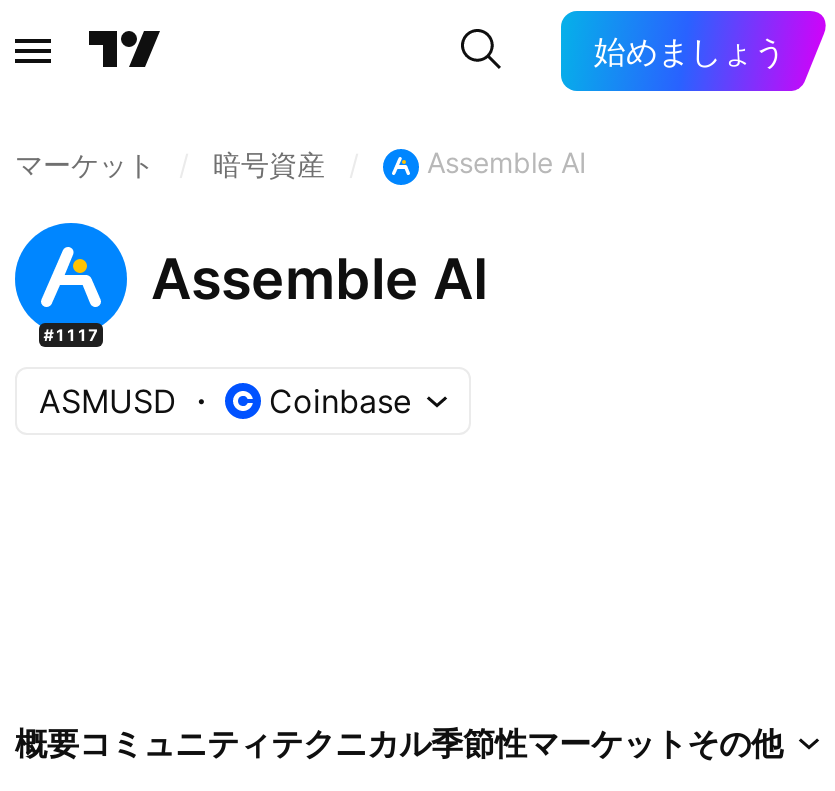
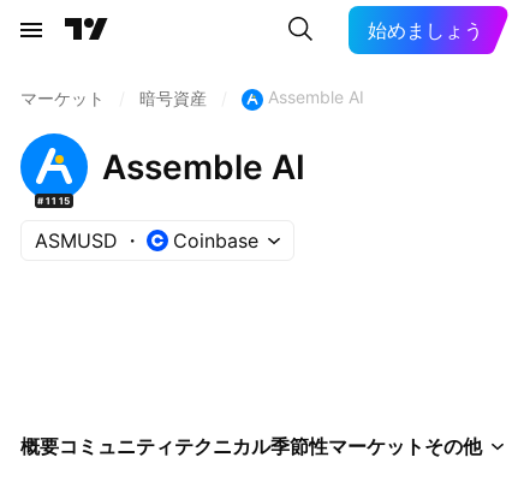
- #1117
+ #1115
